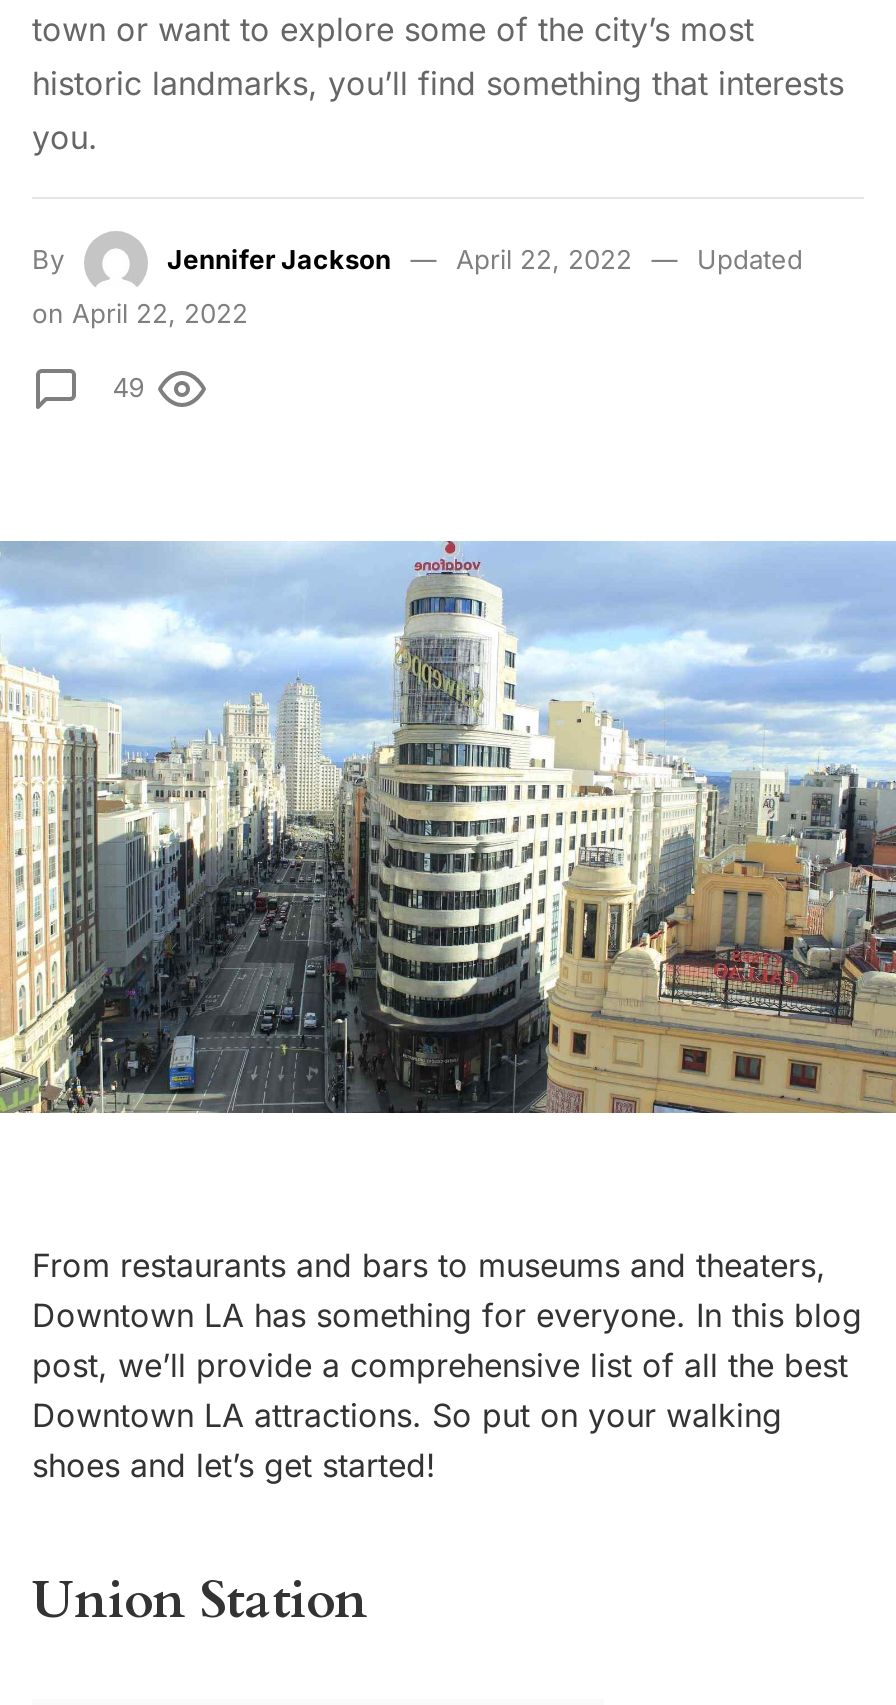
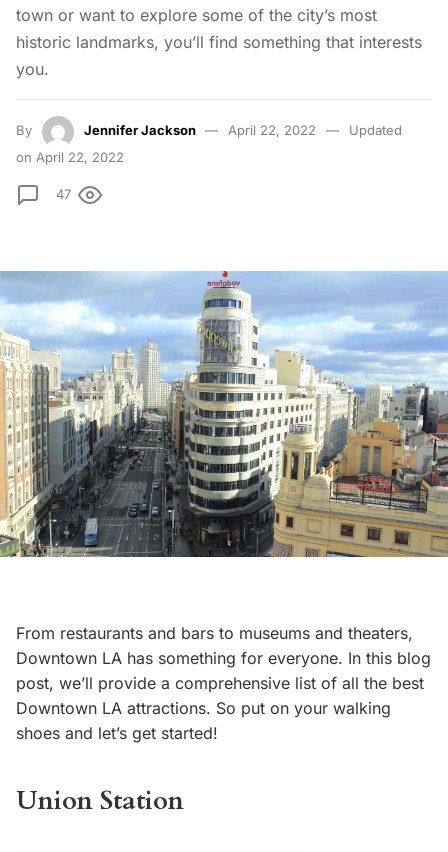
- 49
+ 47
